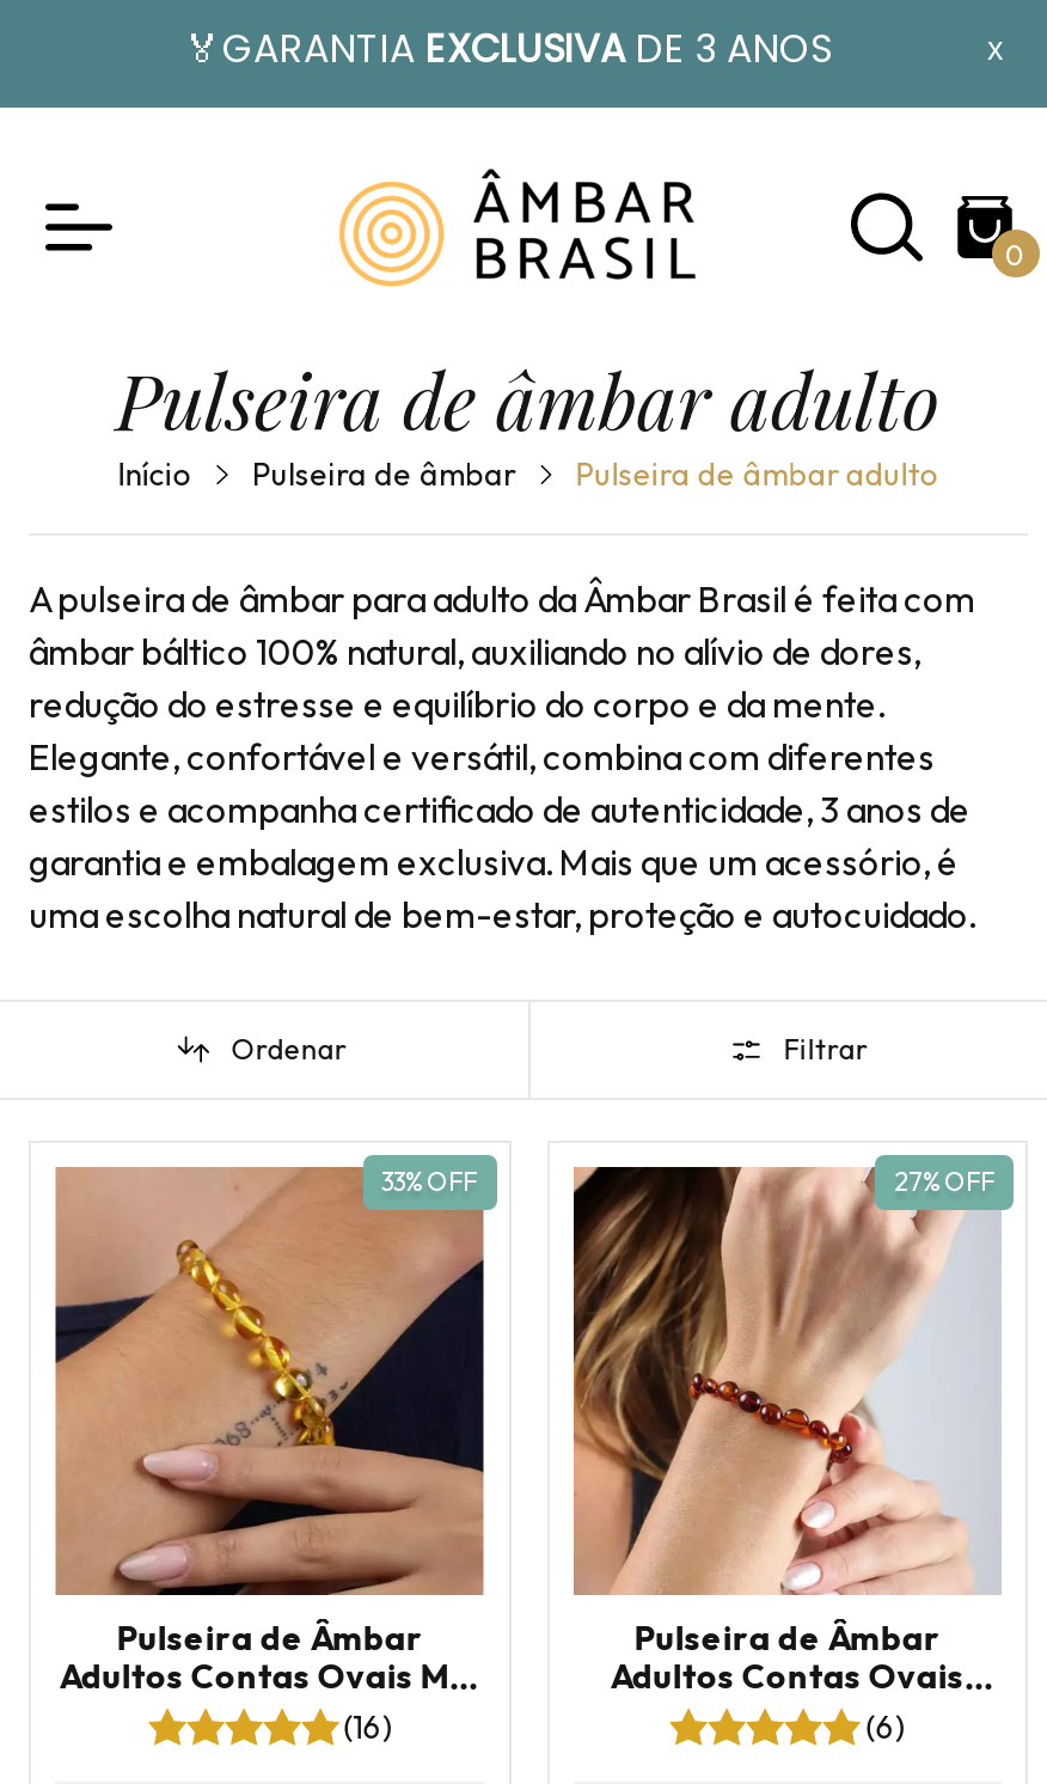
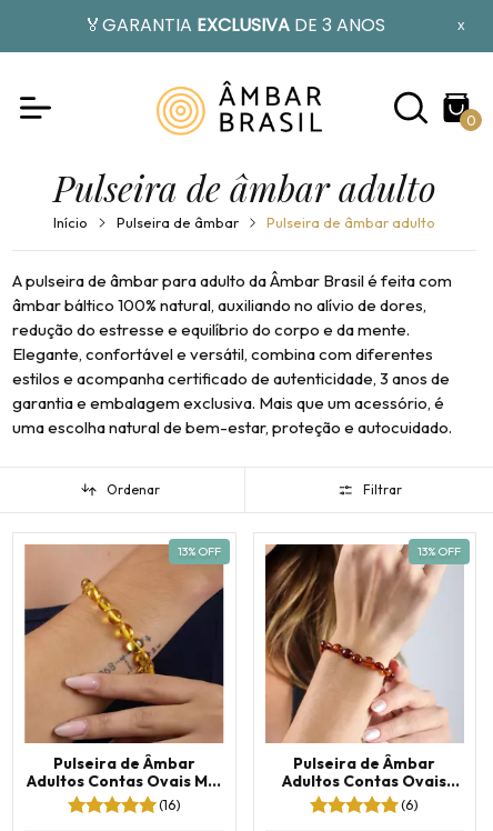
- 33% OFF
+ 13% OFF

- 27% OFF
+ 13% OFF
